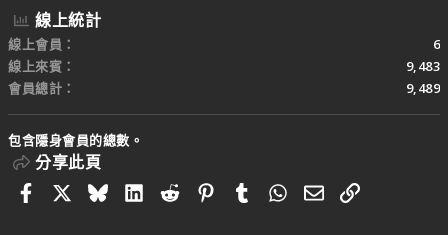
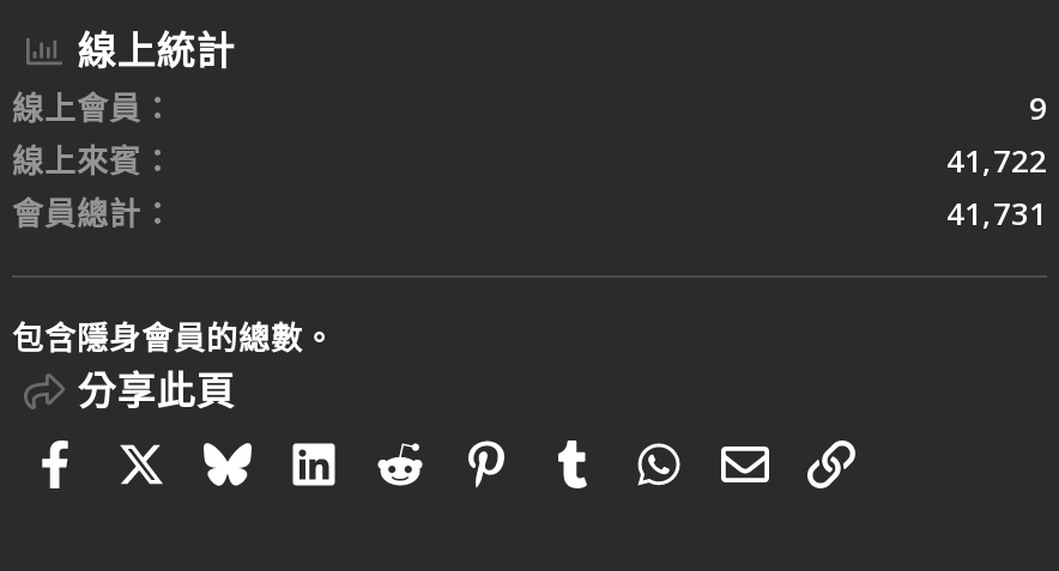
- 6
+ 9

- 9,483
+ 41,722

- 9,489
+ 41,731
